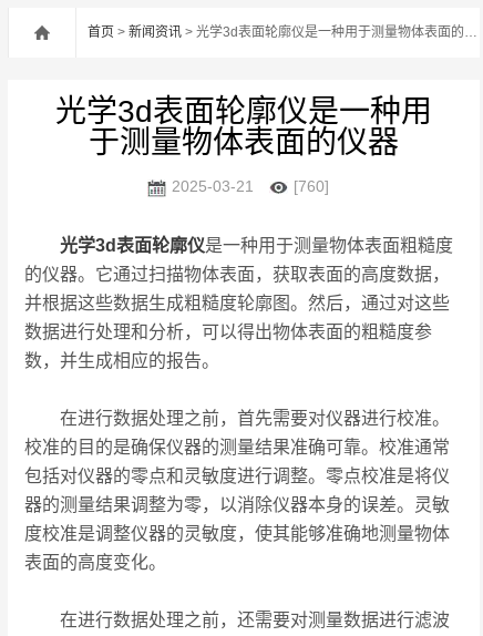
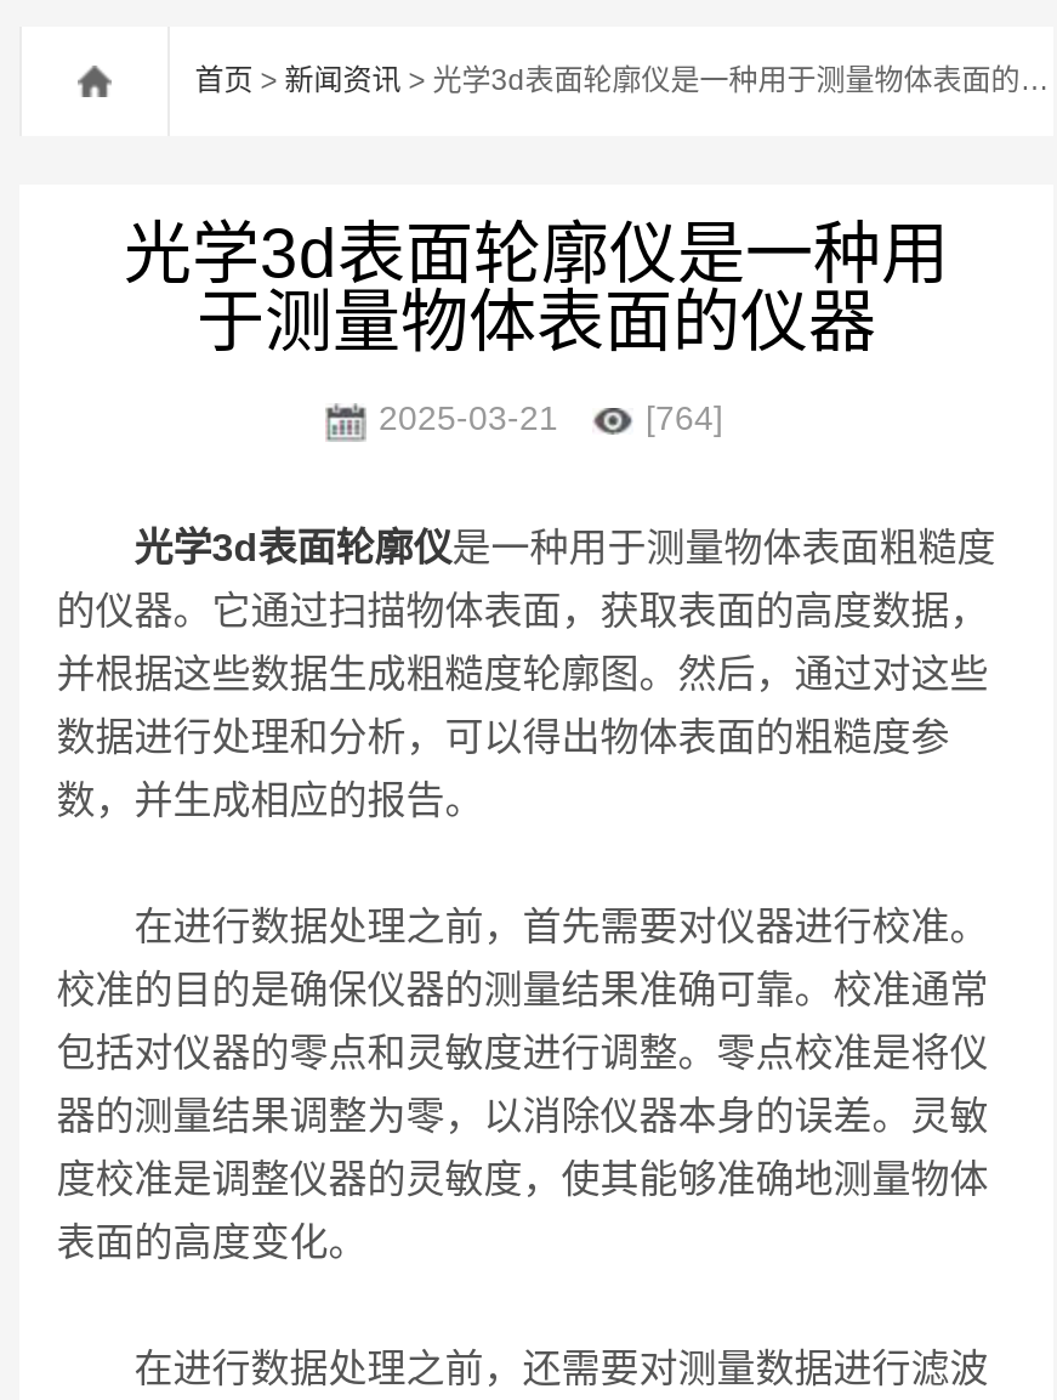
- [760]
+ [764]
